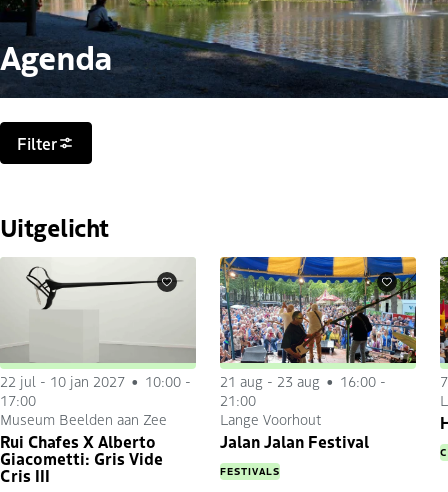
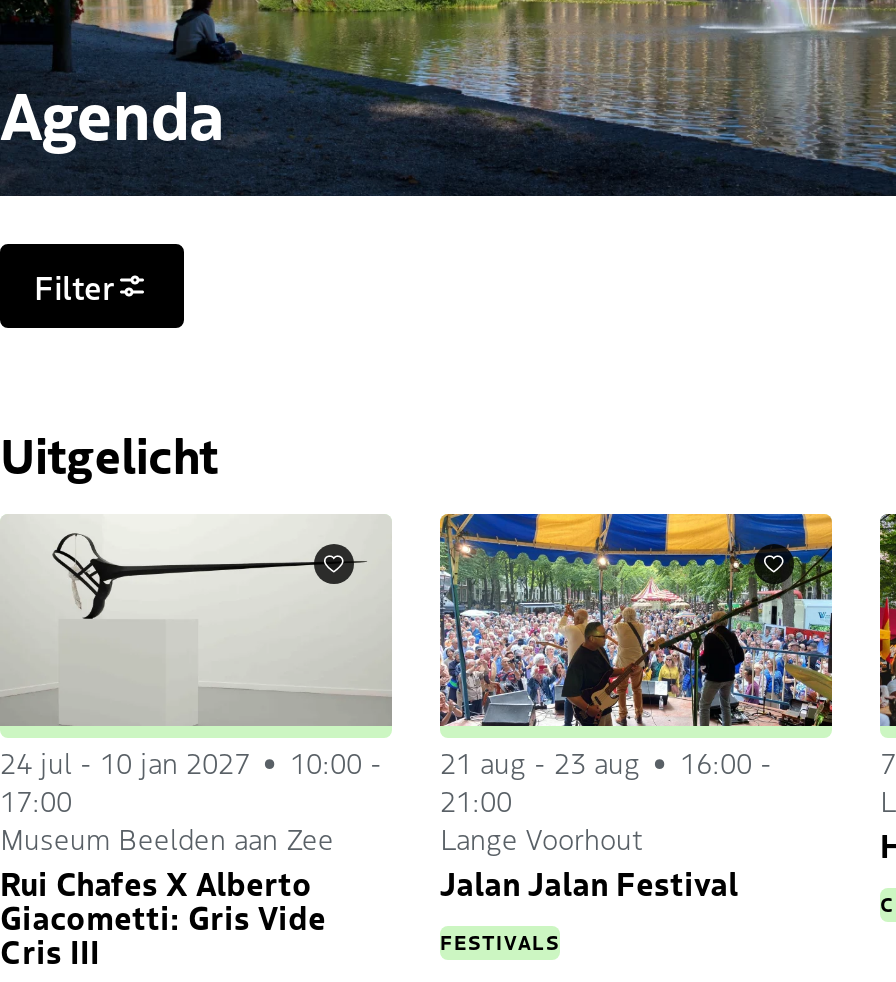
- 22 jul - 10 jan 2027 10:00 - 21 aug - 23 aug 16:00 -
+ 24 jul - 10 jan 2027 10:00 - 21 aug - 23 aug 16:00 -
